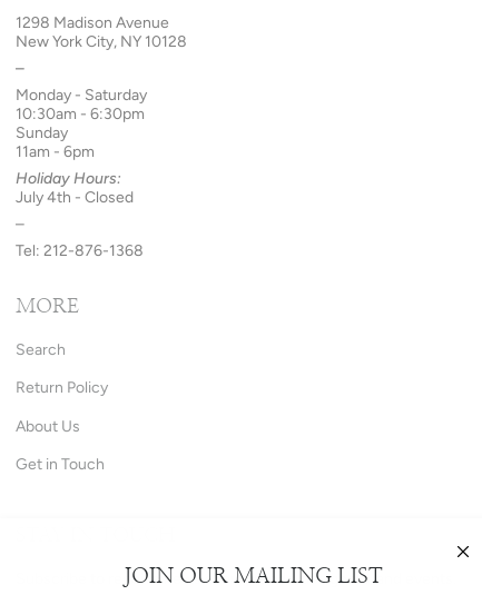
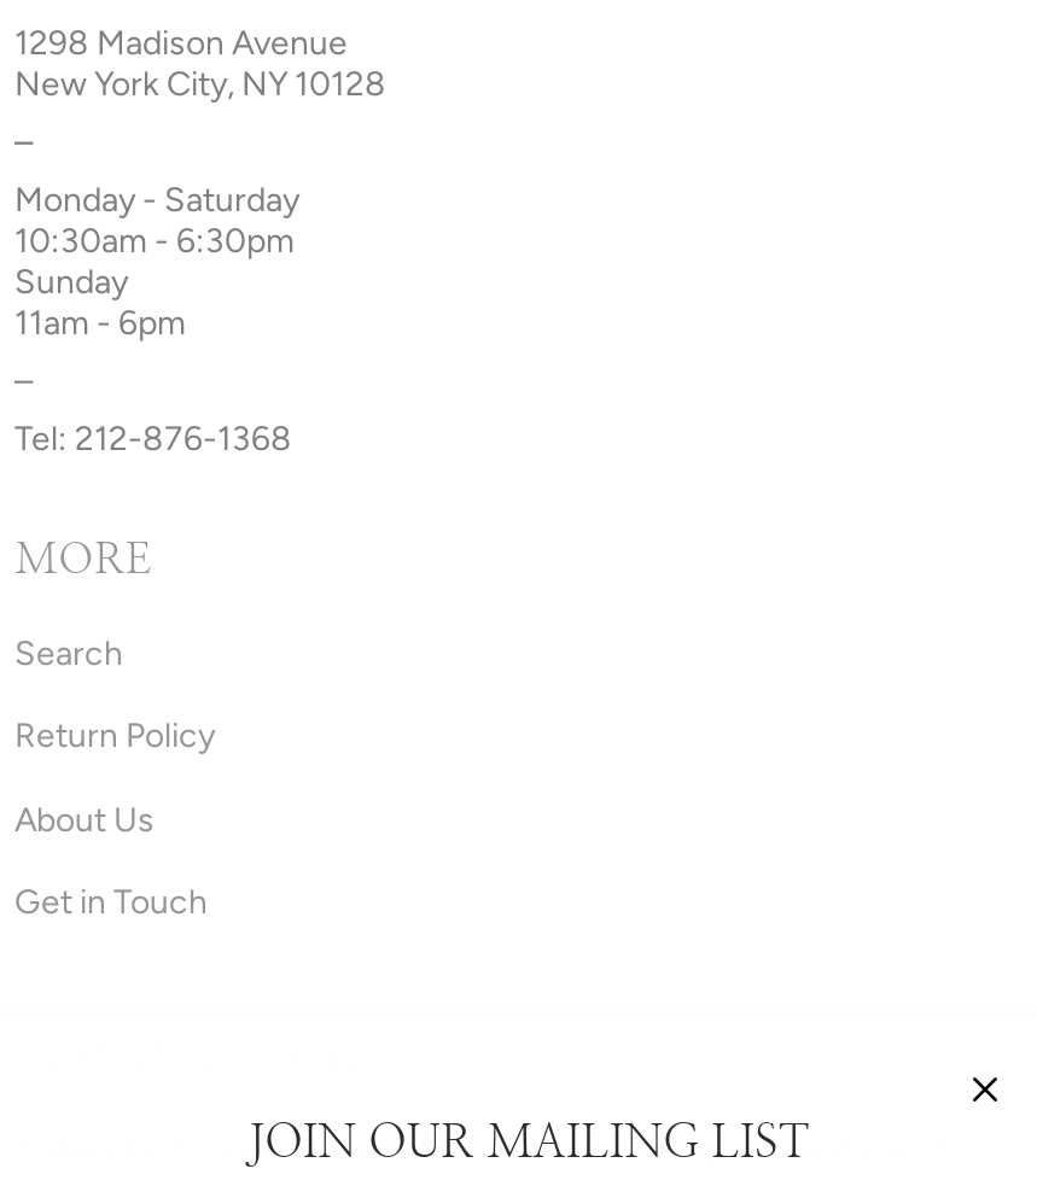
- Holiday Hours:
- July 4th - Closed
